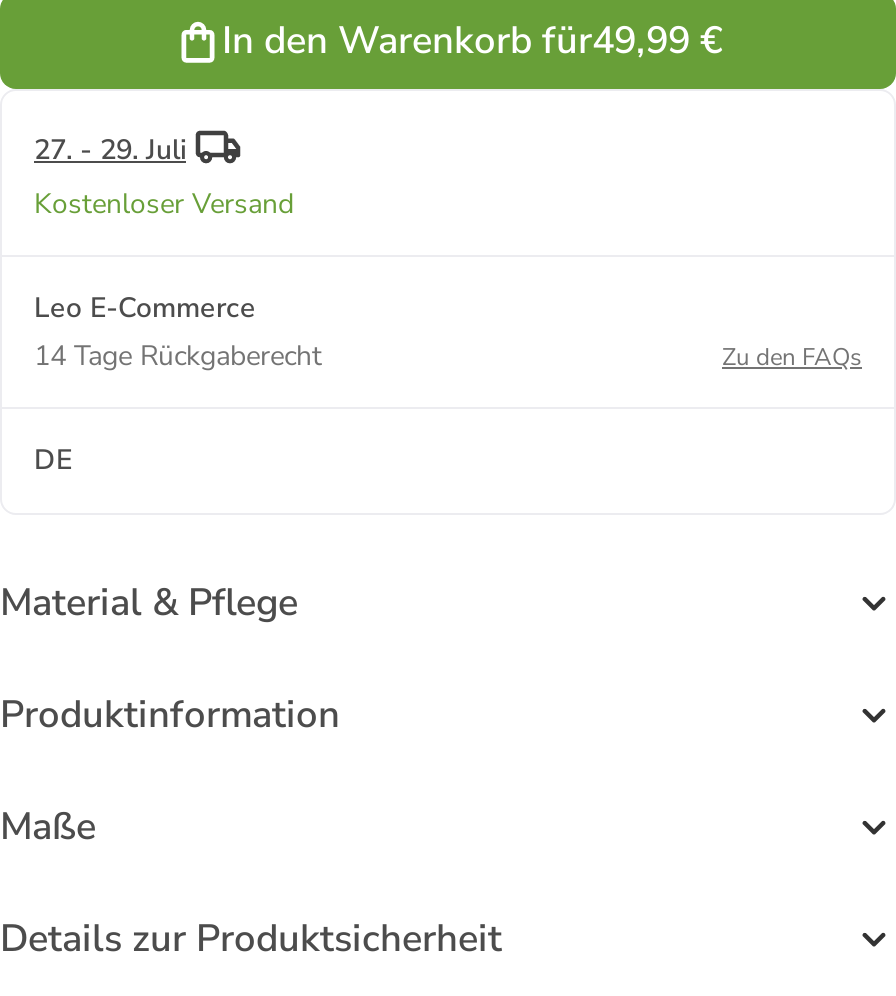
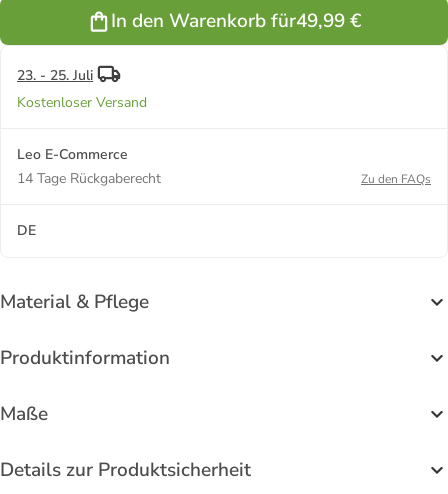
- 27. - 29. Juli
+ 23. - 25. Juli
